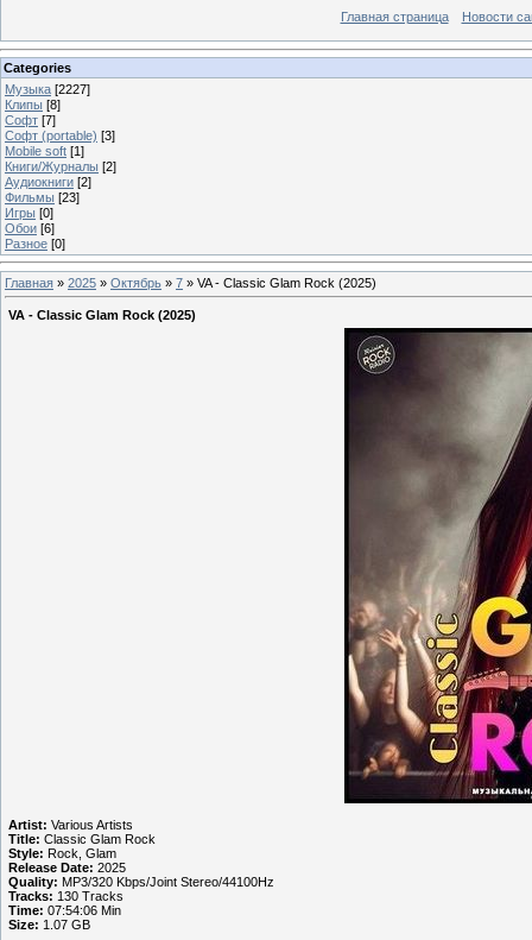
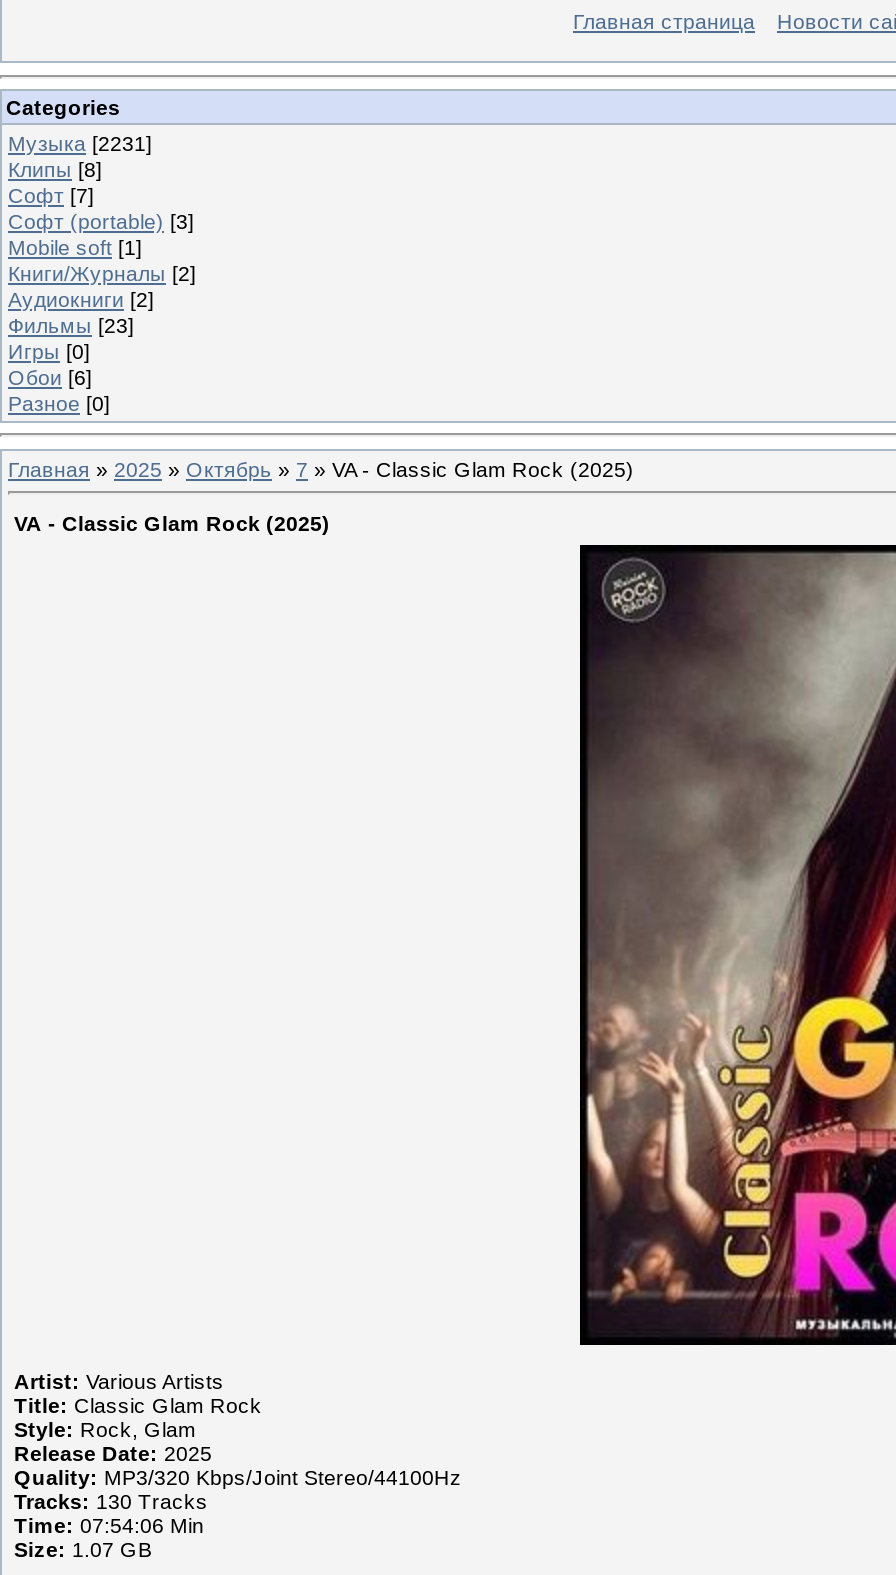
- Музыка [2227]
+ Музыка [2231]
